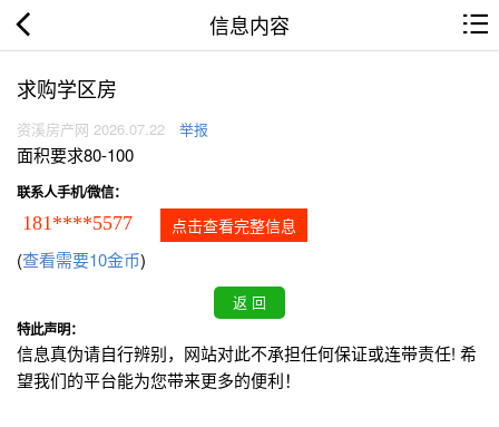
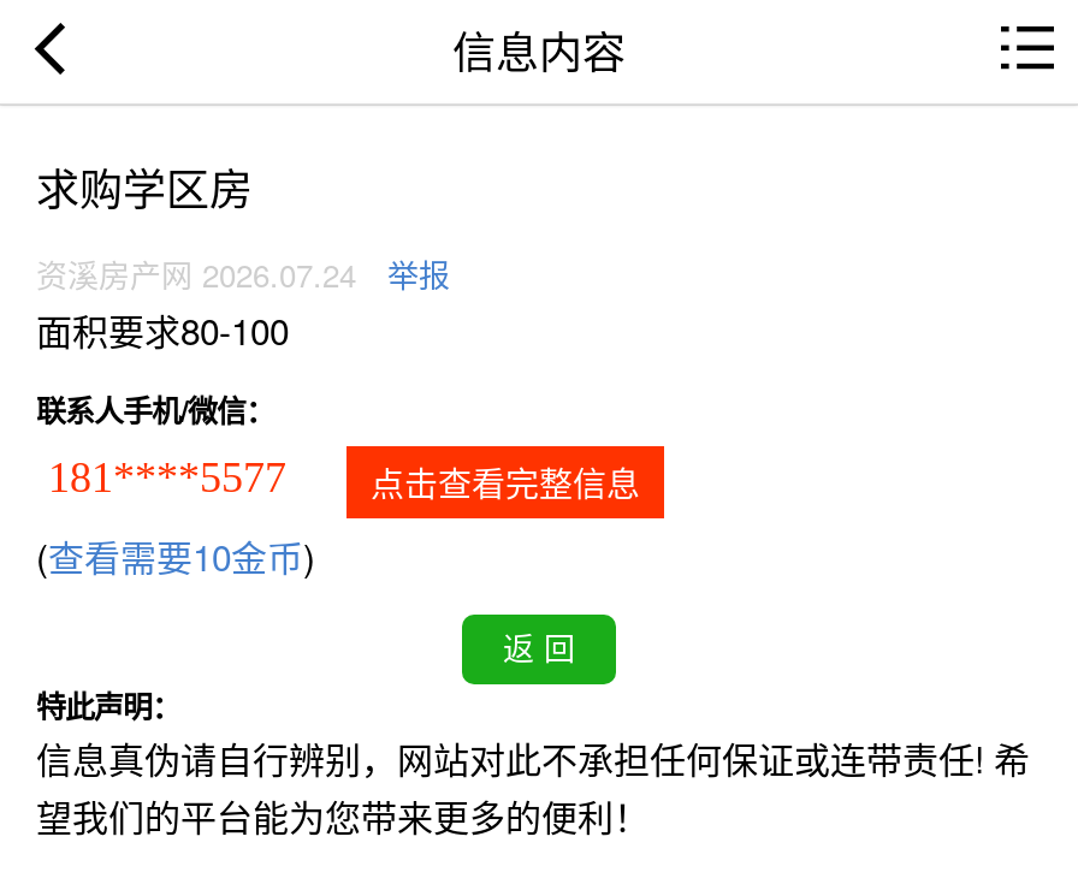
- 资溪房产网 2026.07.22 举报
+ 资溪房产网 2026.07.24 举报
